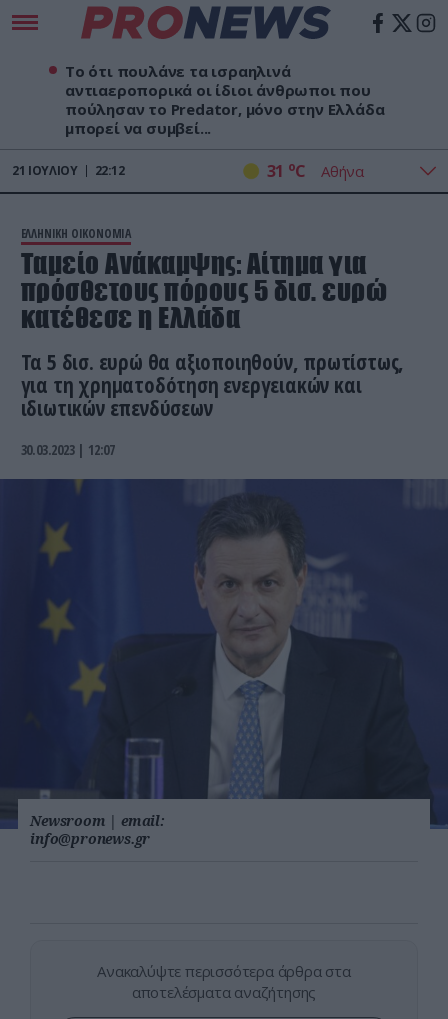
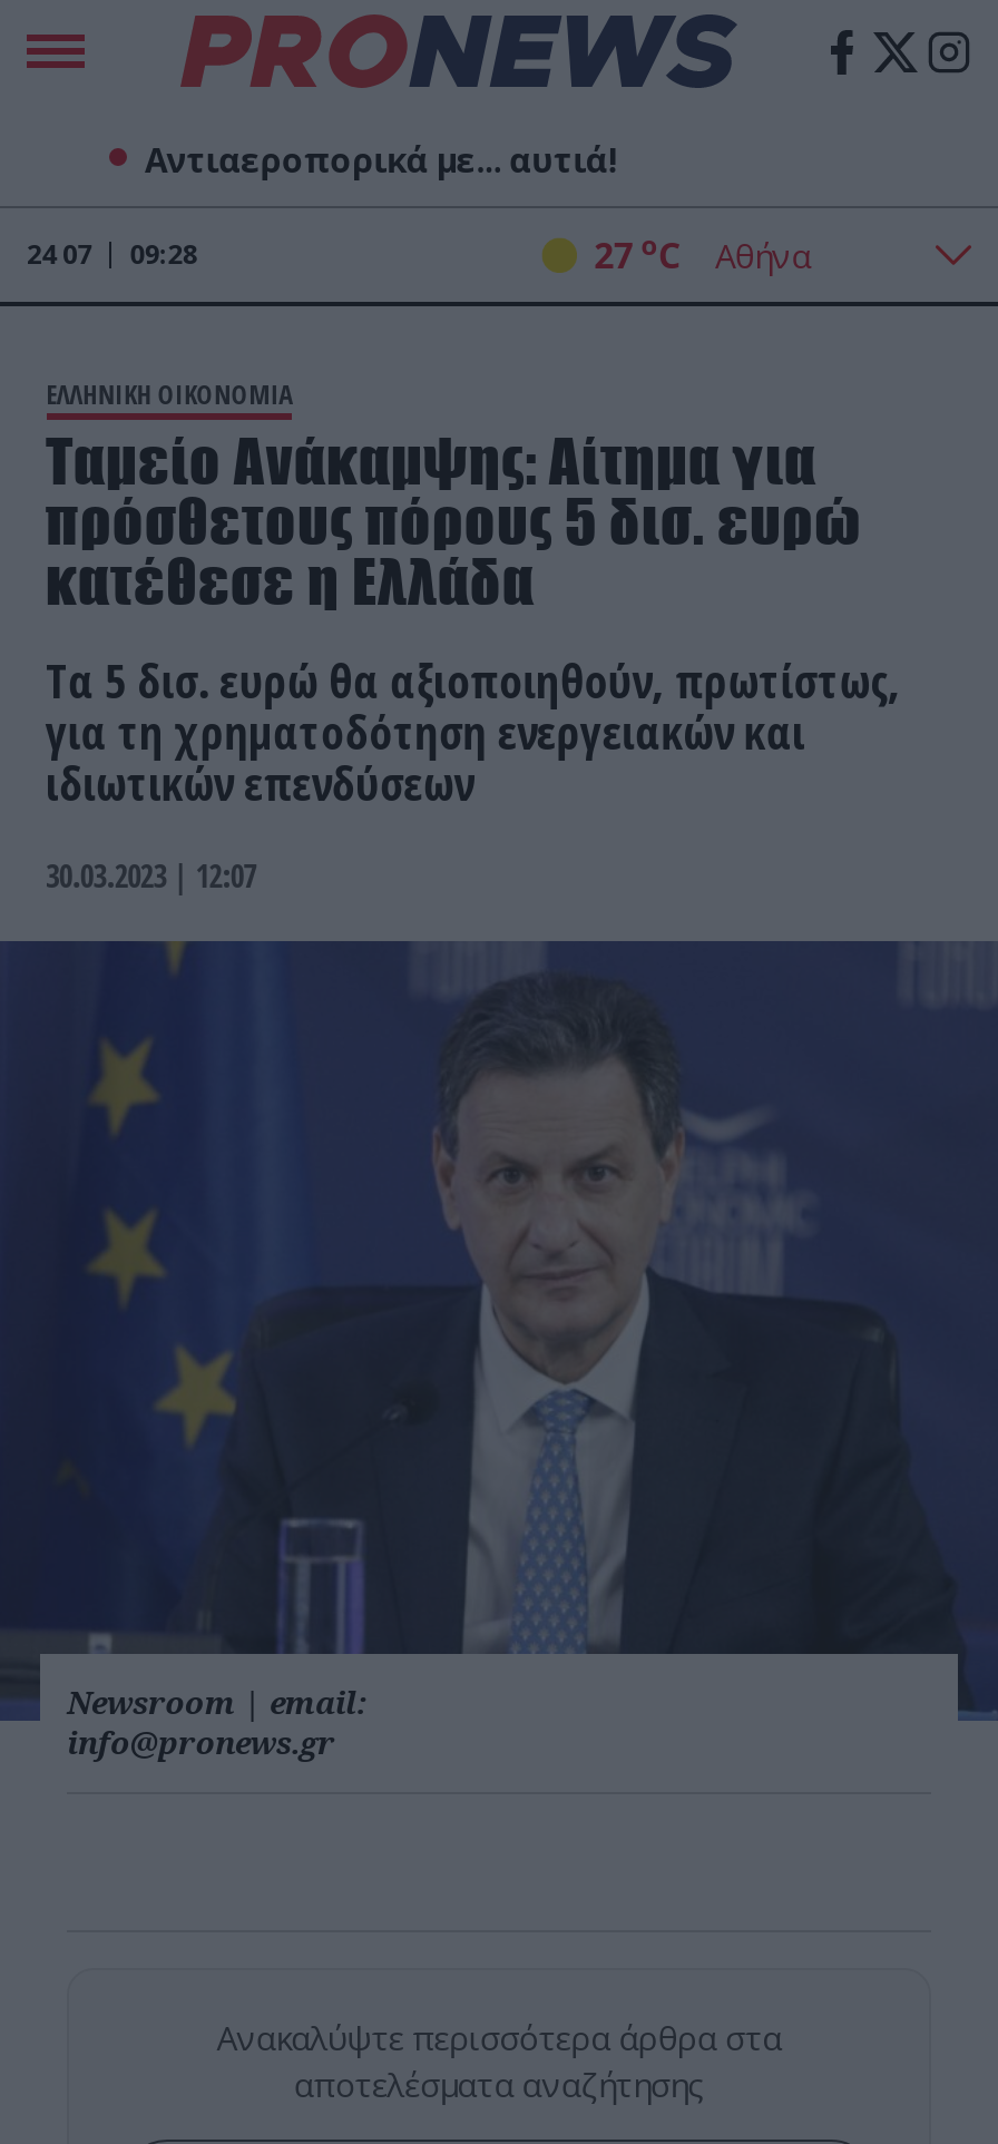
- Το ότι πουλάνε τα ισραηλινά
- αντιαεροπορικά οι ίδιοι άνθρωποι που
- πούλησαν το Predator, μόνο στην Ελλάδα
- μπορεί να συμβεί...
+ Αντιαεροπορικά με... αυτιά!

- 21 ΙΟΥΛΊΟΥ
- 22:12
- 31 oC
+ 24 07
+ 09:28
+ 27 oC
